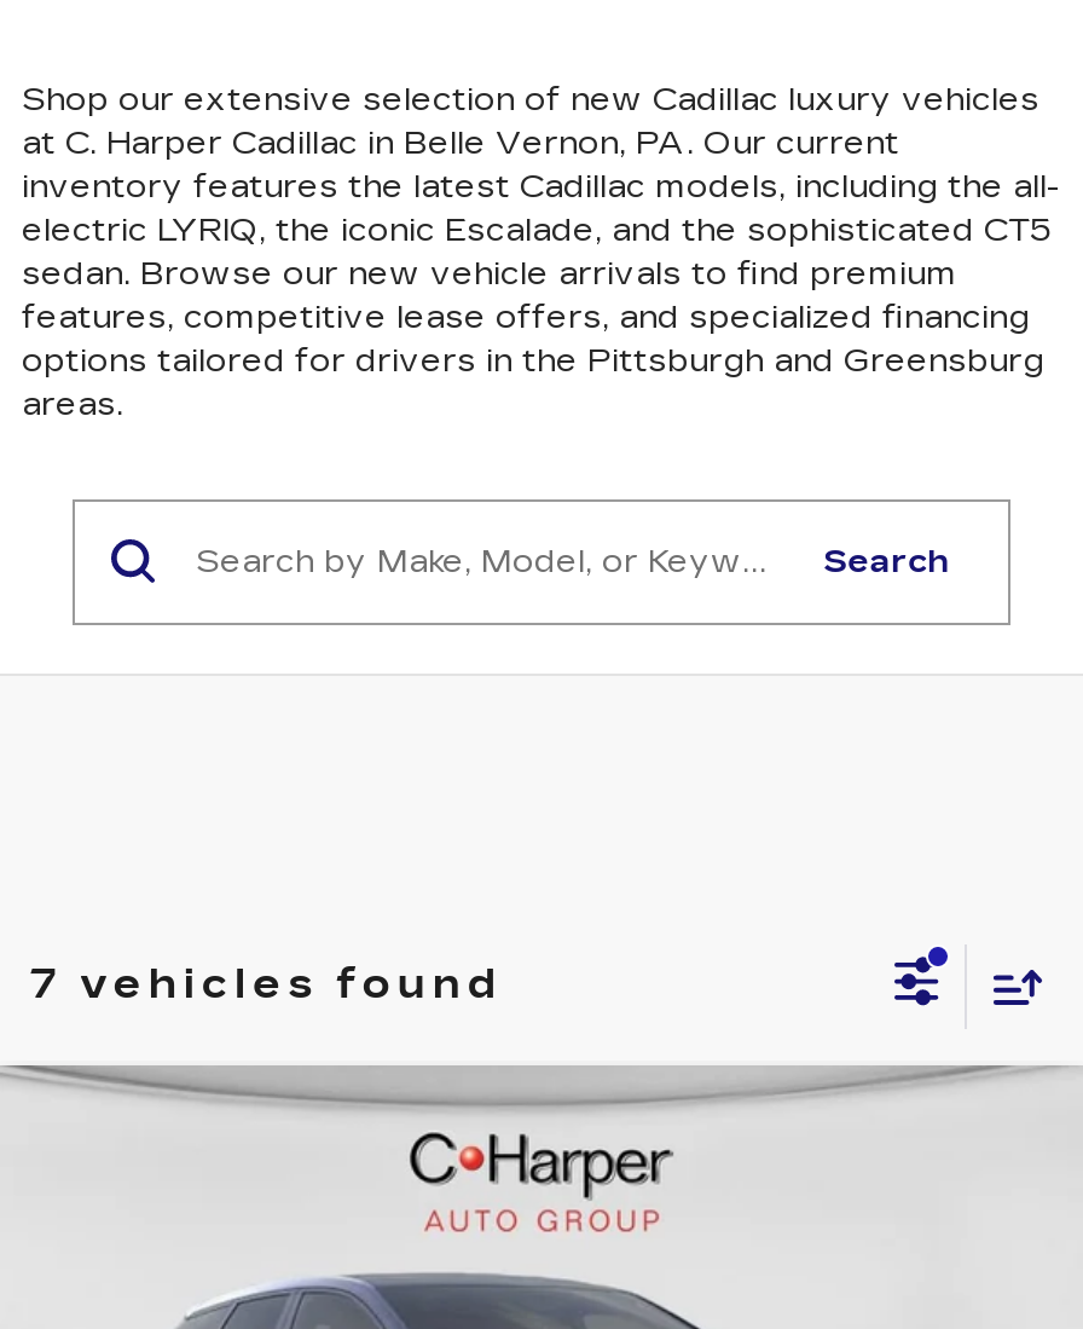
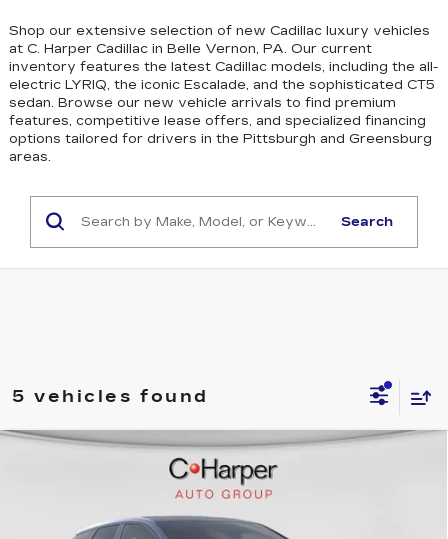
- 7 vehicles found
+ 5 vehicles found
